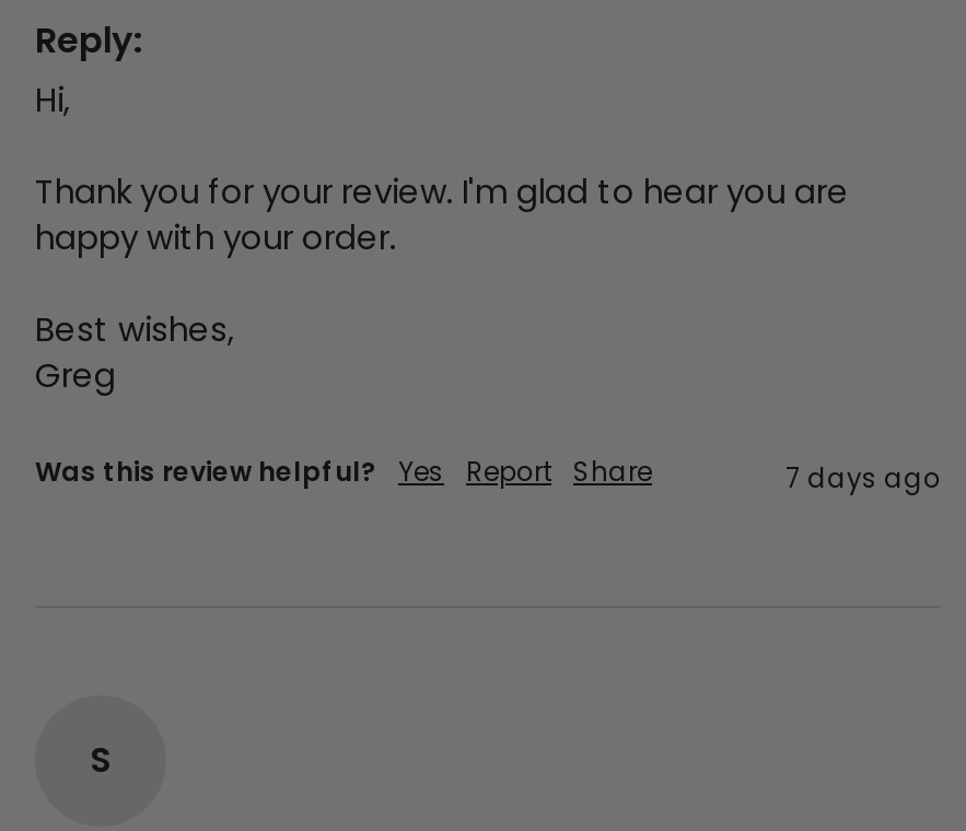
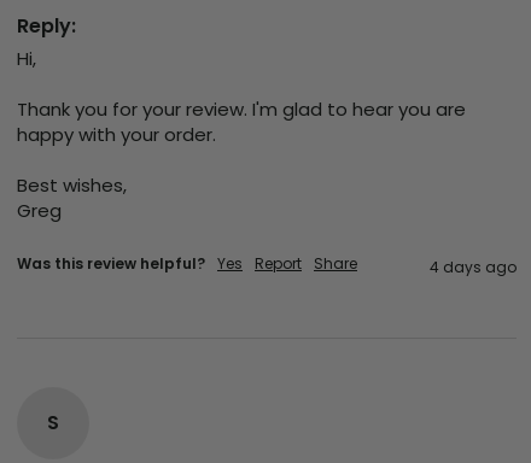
- 7 days ago
+ 4 days ago
